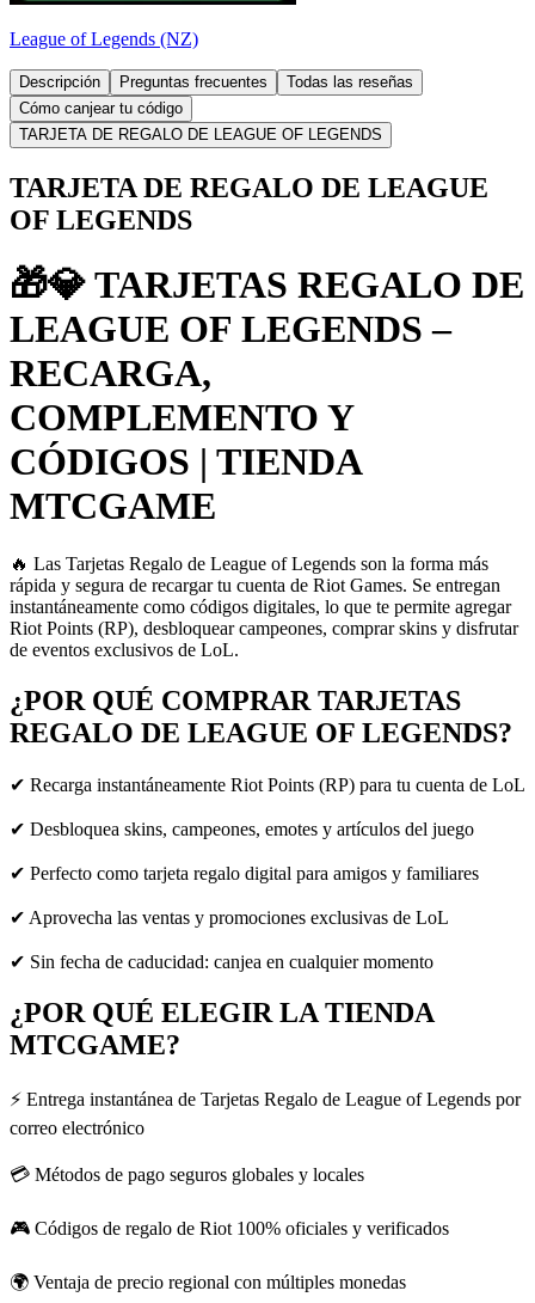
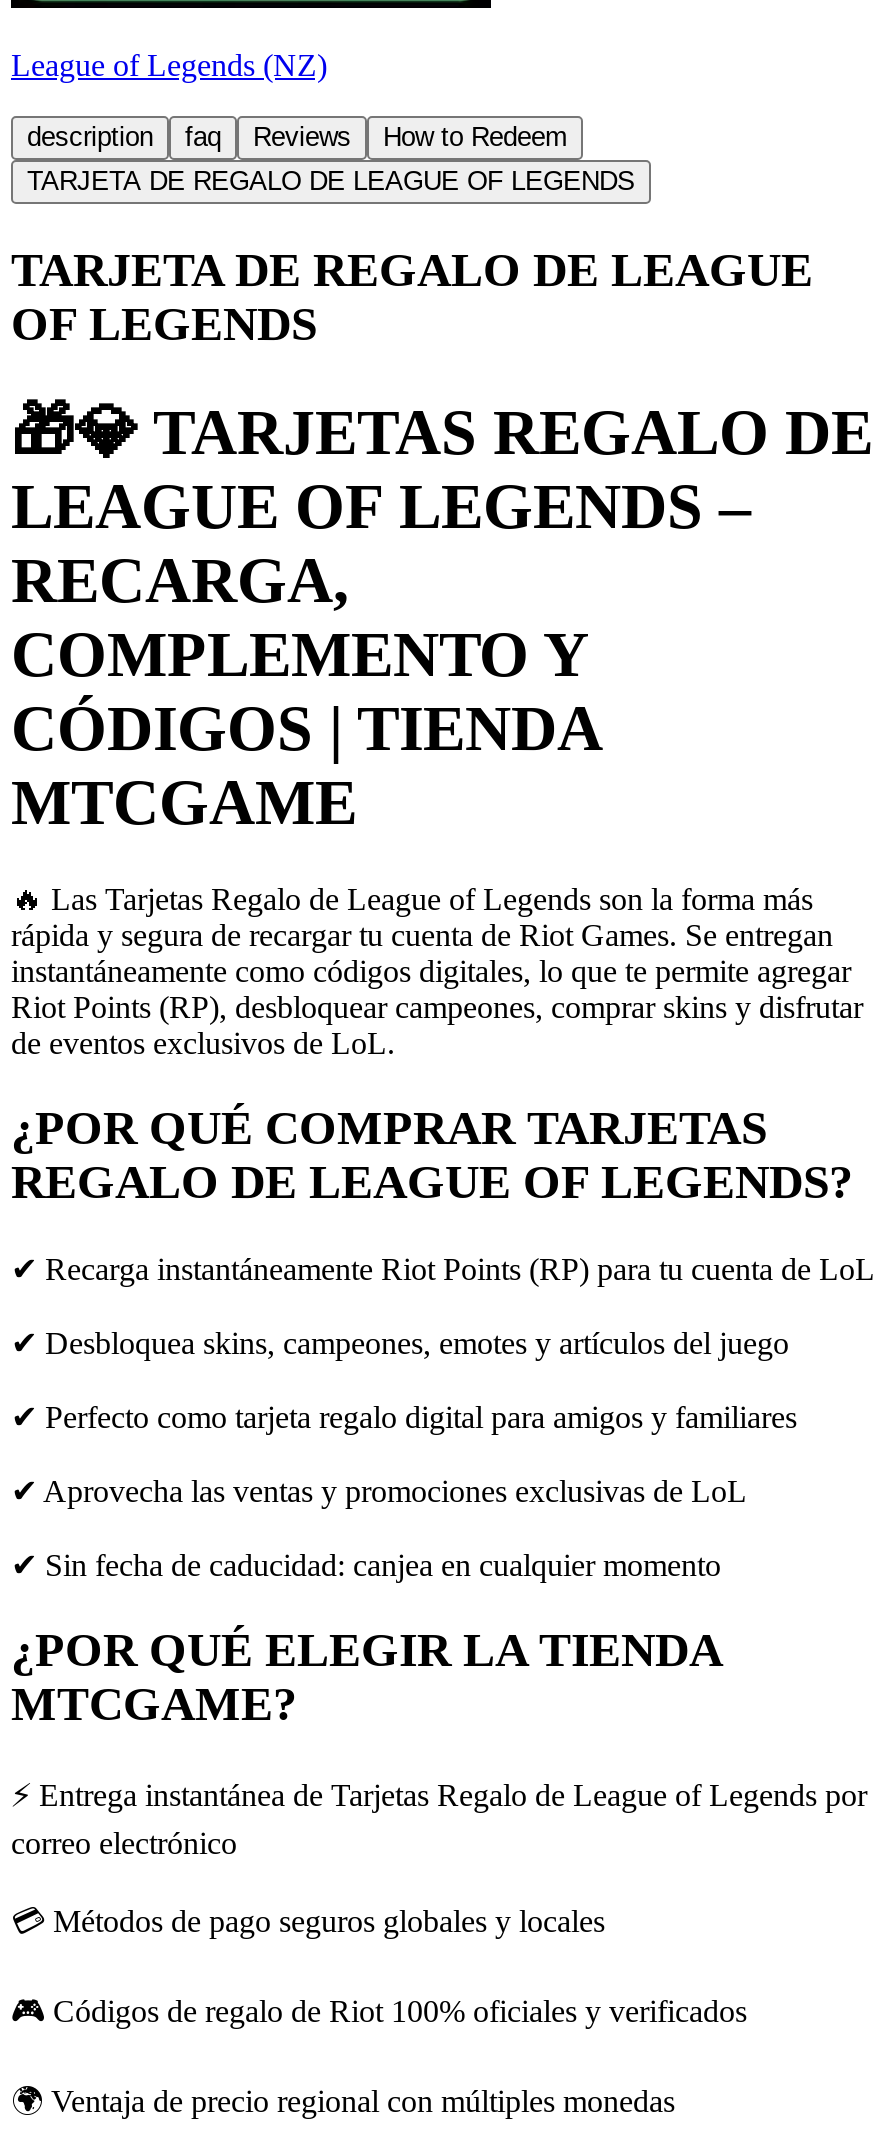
- Descripción
- Preguntas frecuentes
- Todas las reseñas
- Cómo canjear tu código
+ description
+ faq
+ Reviews
+ How to Redeem
